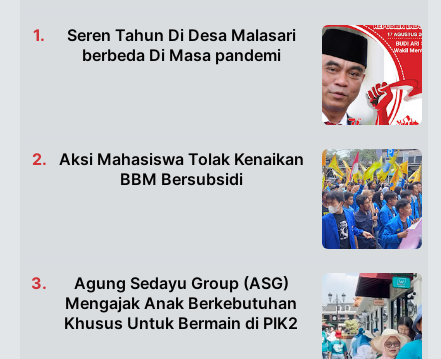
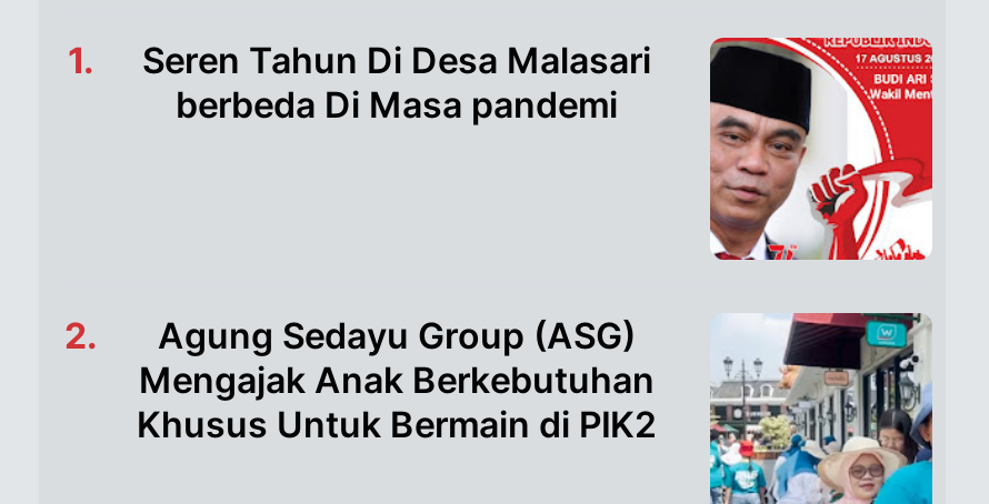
- [image]
- Aksi Mahasiswa Tolak Kenaikan
- BBM Bersubsidi
